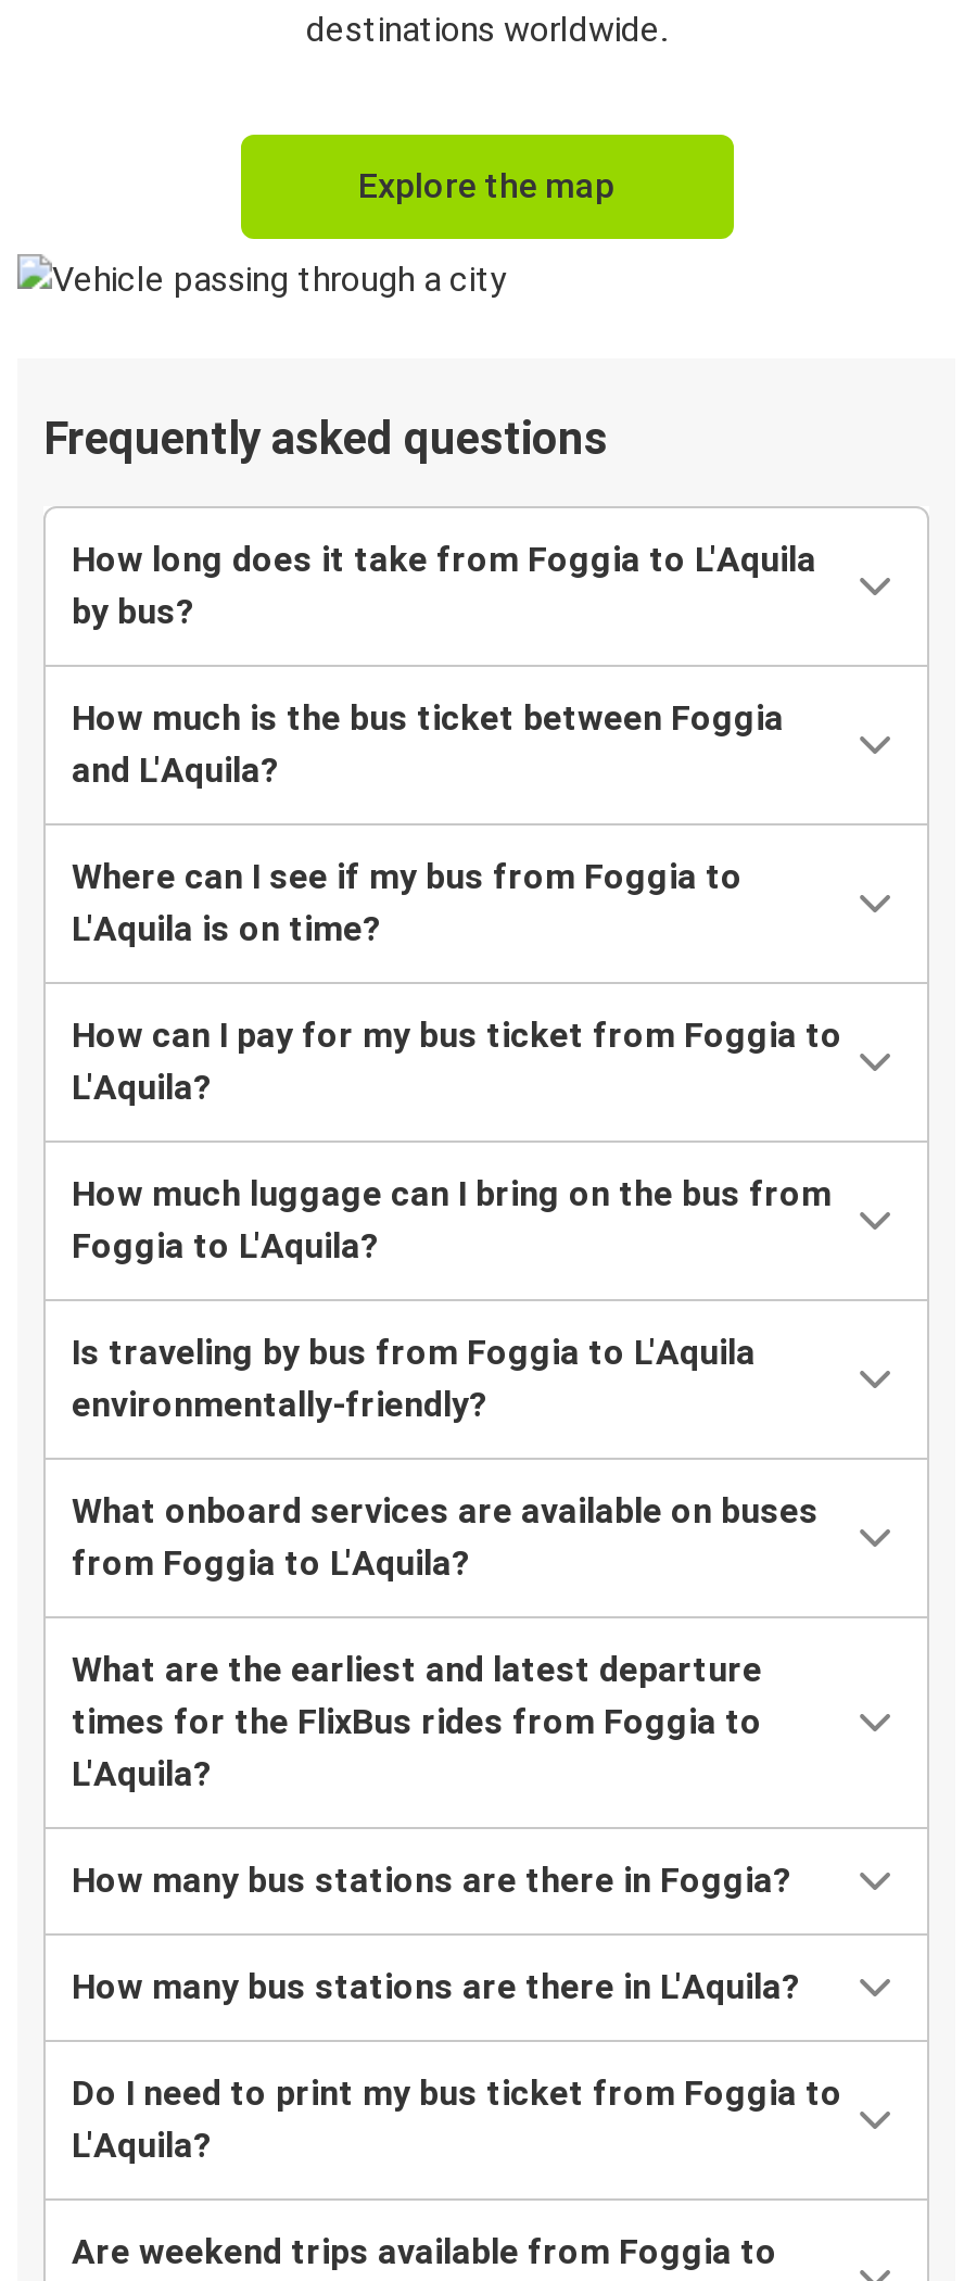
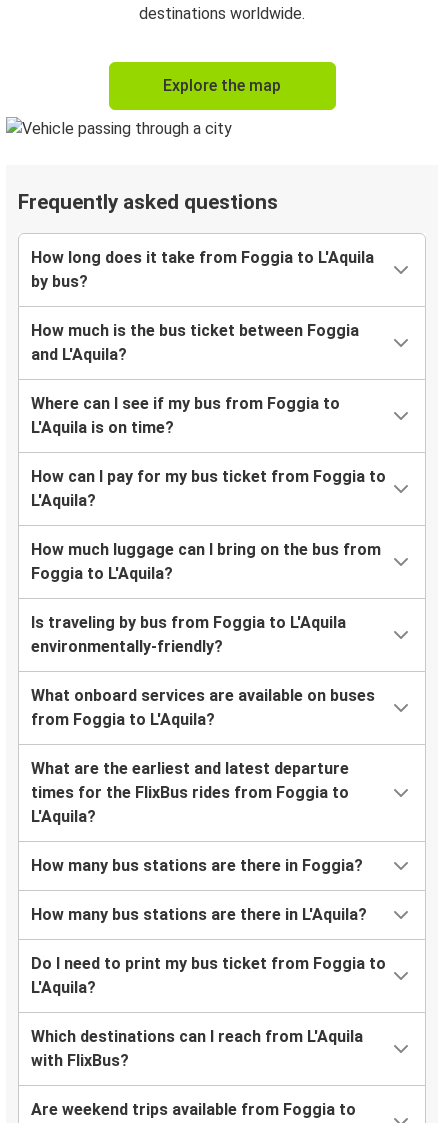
+ Which destinations can I reach from L'Aquila
+ with FlixBus?
